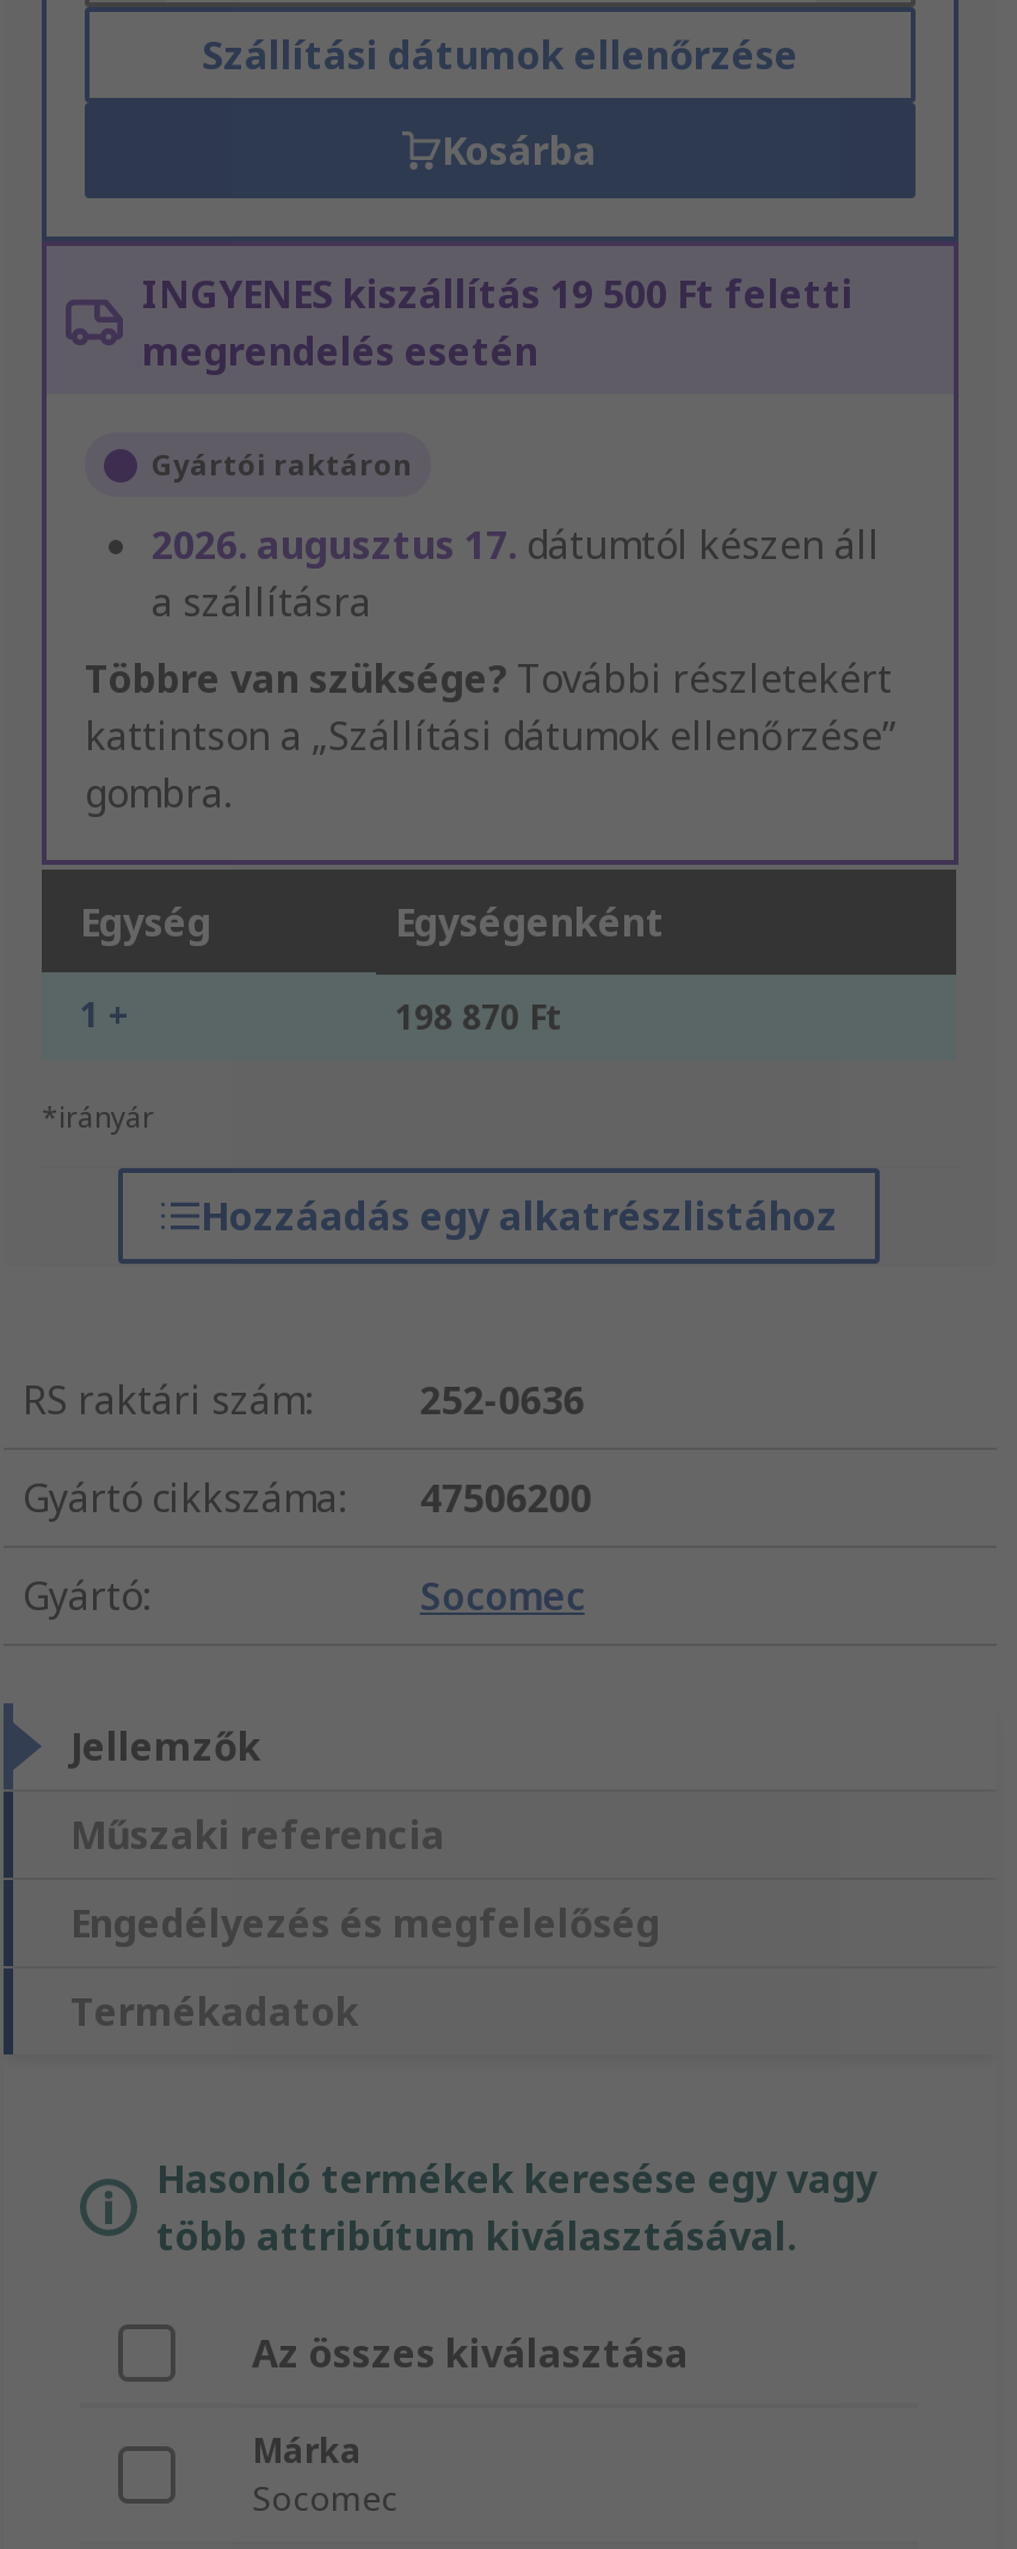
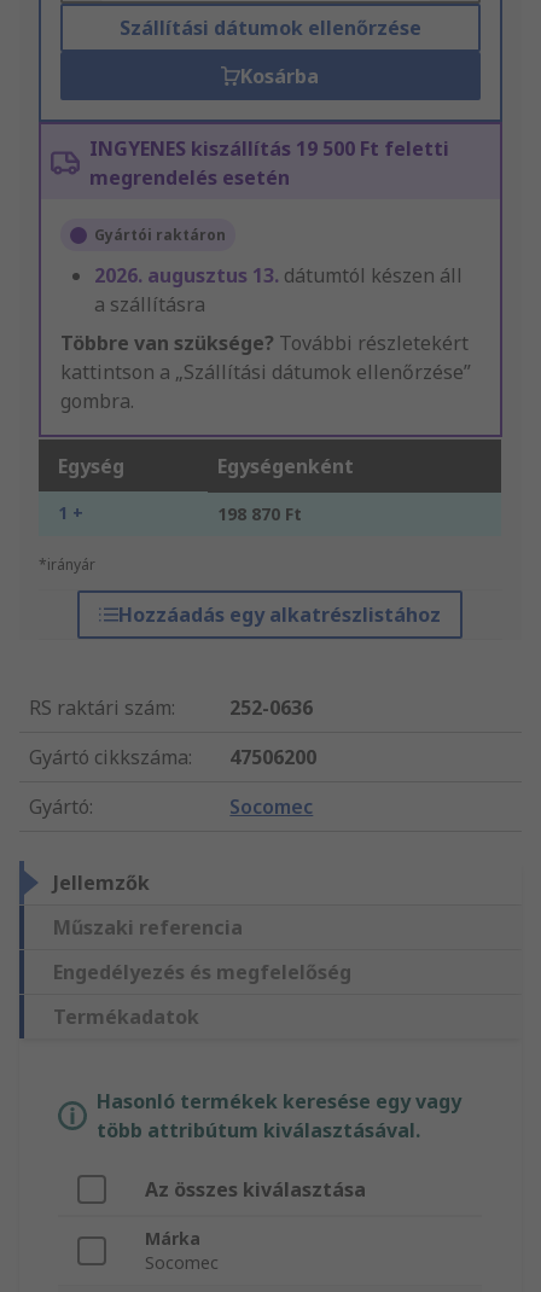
- 2026. augusztus 17. dátumtól készen áll
+ 2026. augusztus 13. dátumtól készen áll
